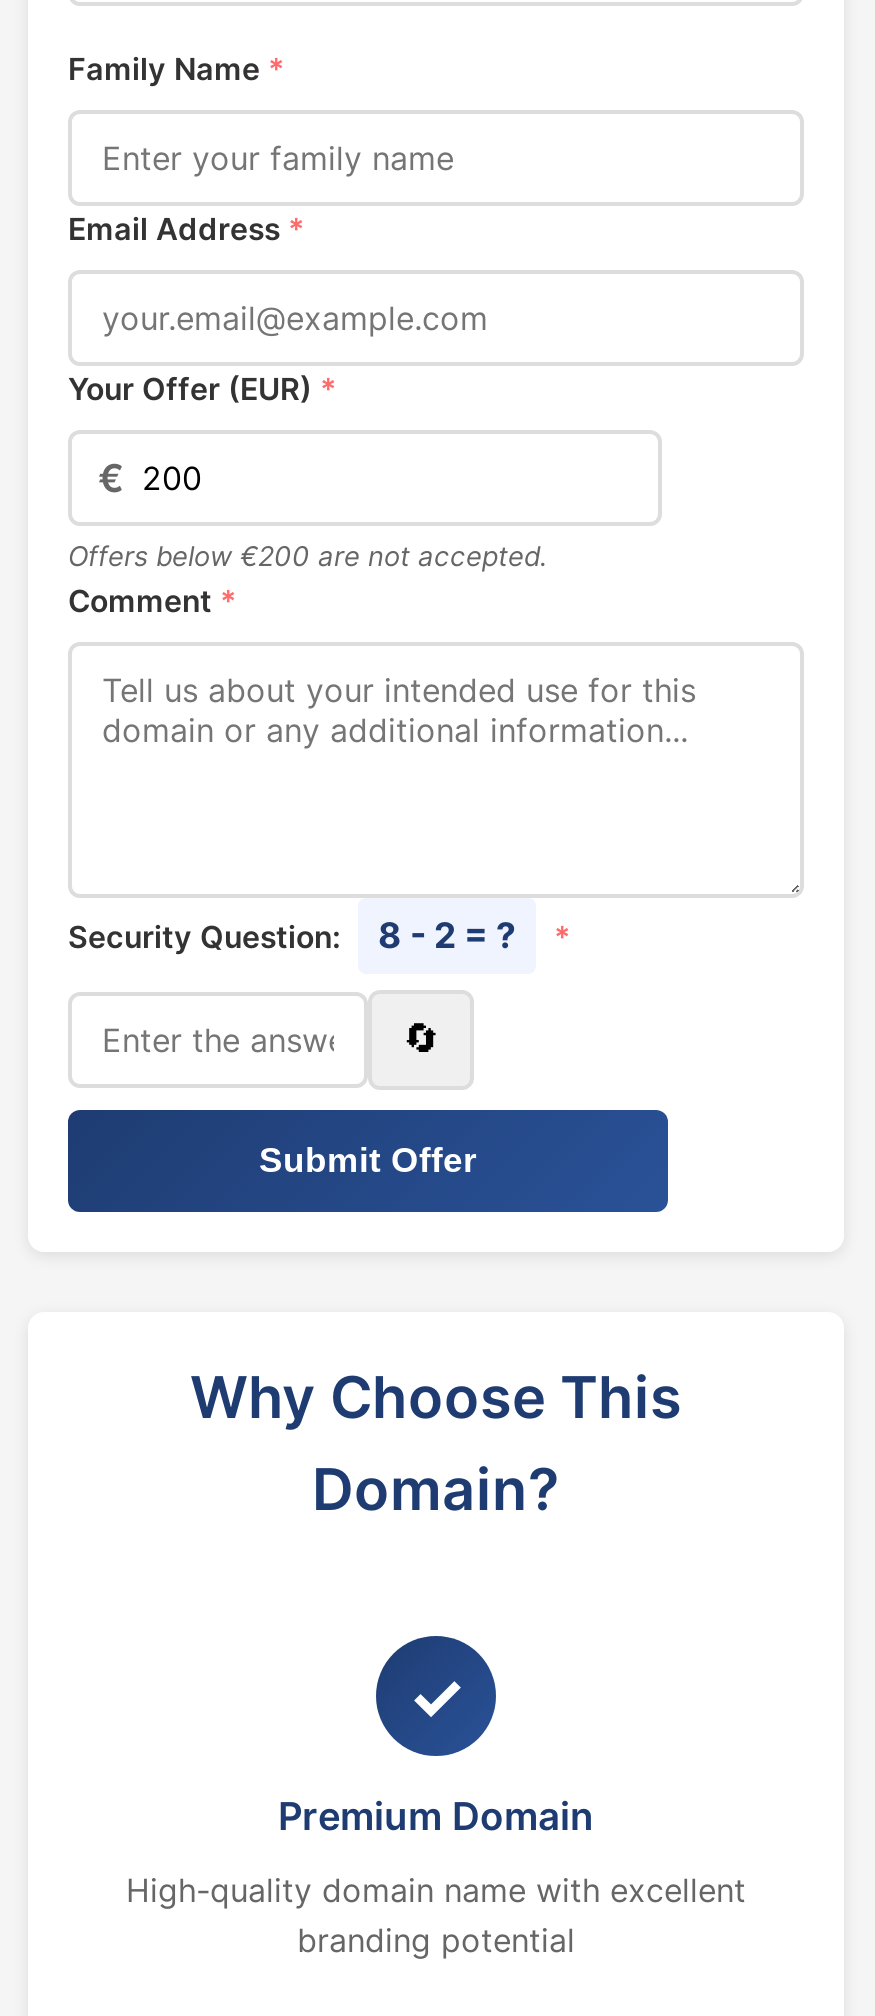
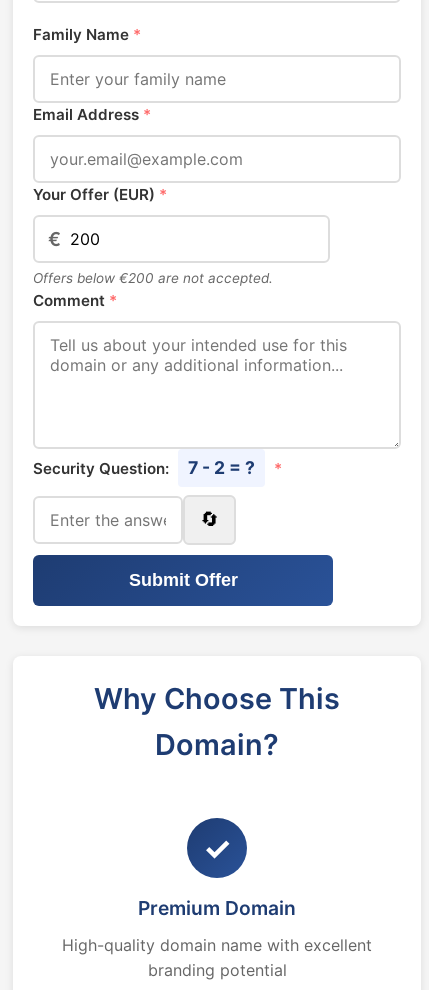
- 8 - 2 = ?
+ 7 - 2 = ?
